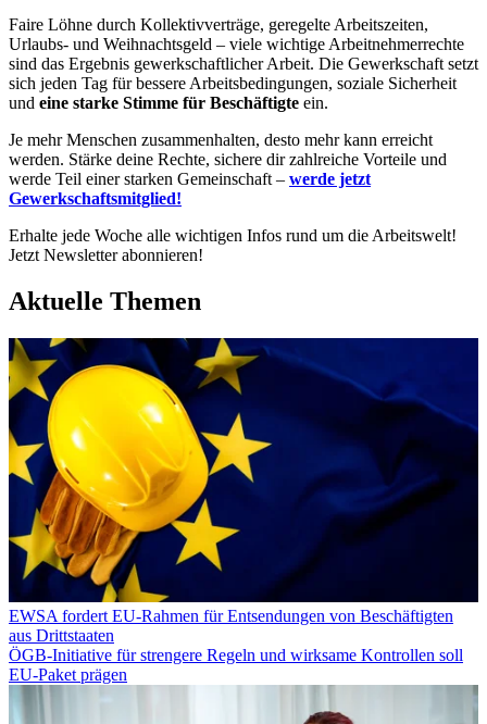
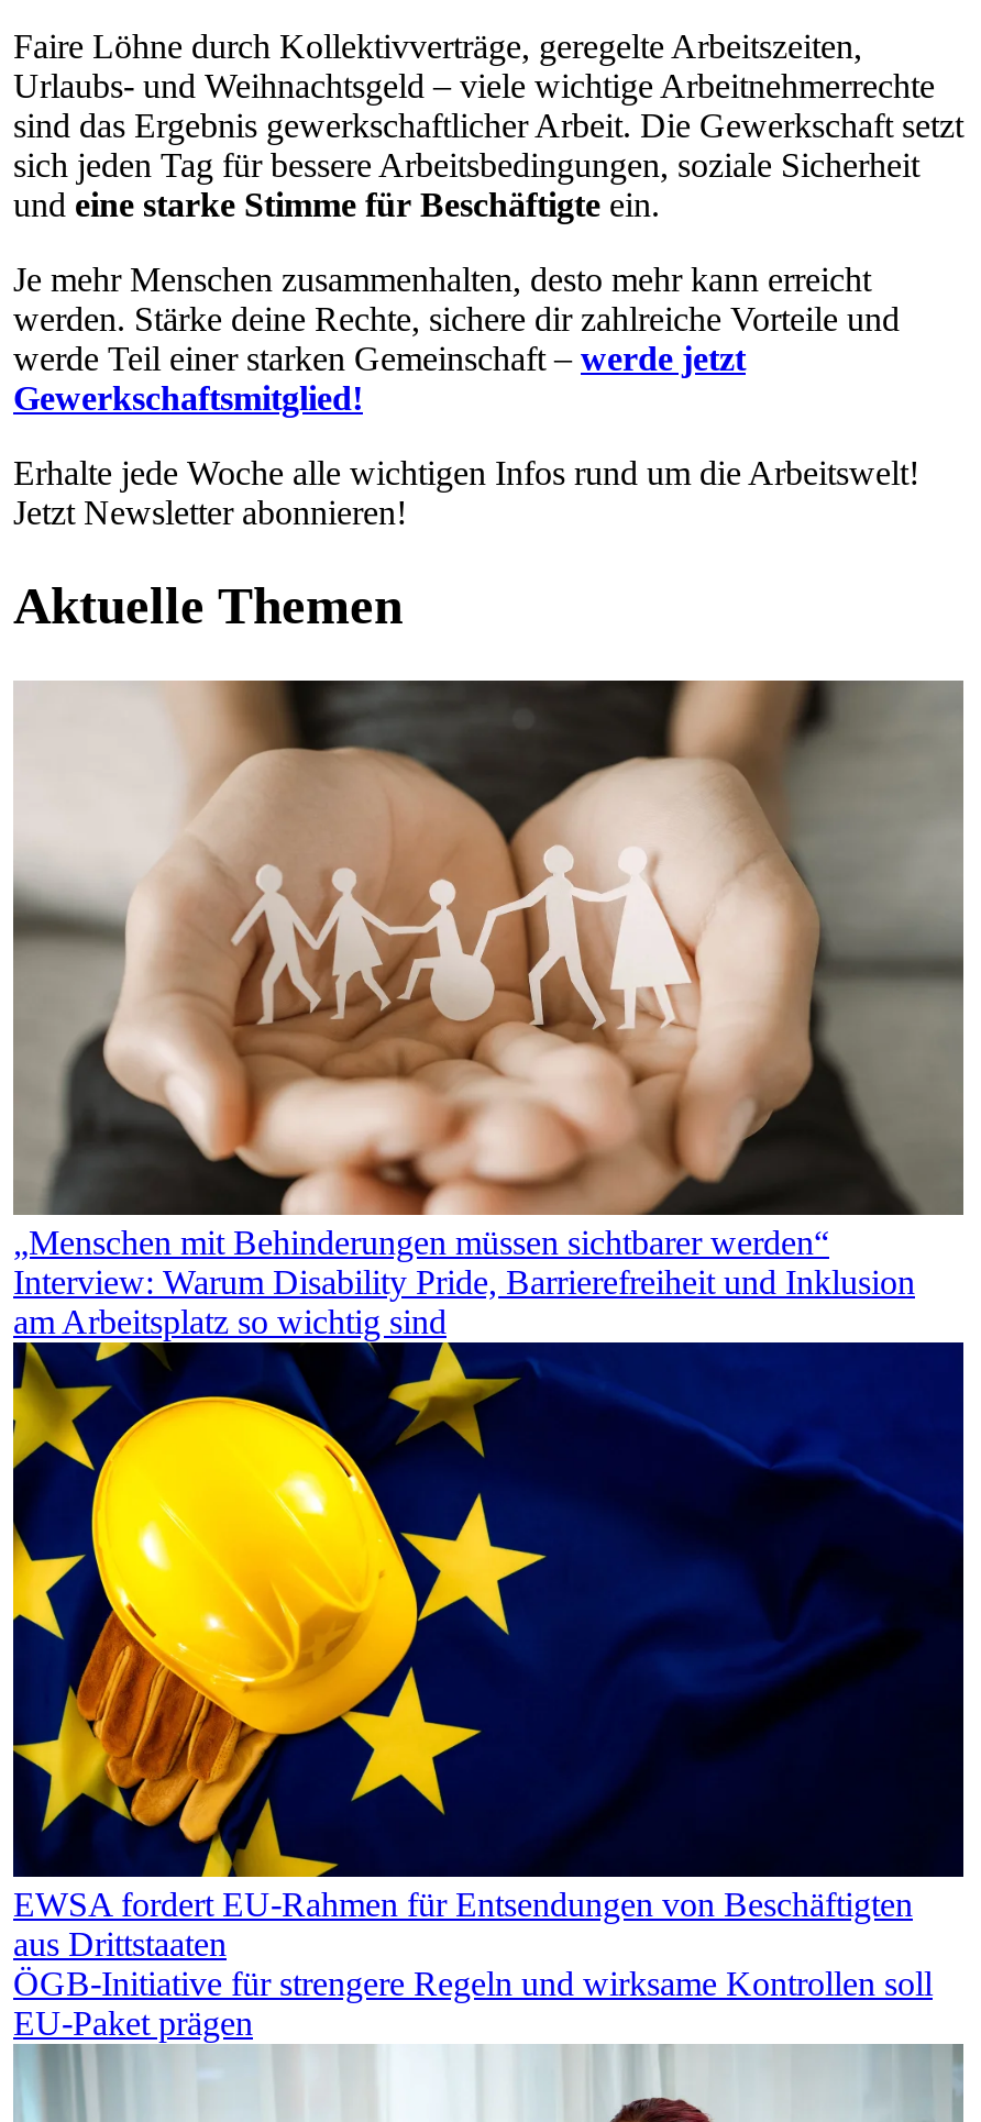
+ [image]
+ „Menschen mit Behinderungen müssen sichtbarer werden“
+ Interview: Warum Disability Pride, Barrierefreiheit und Inklusion
+ am Arbeitsplatz so wichtig sind
